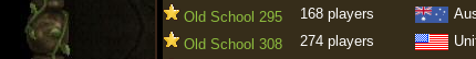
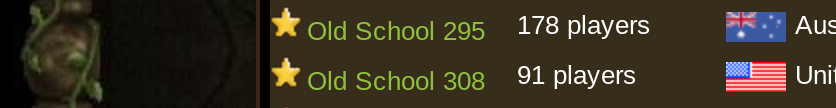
- Old School 295 168 players
+ Old School 295 178 players

- Old School 308 274 players
+ Old School 308 91 players
